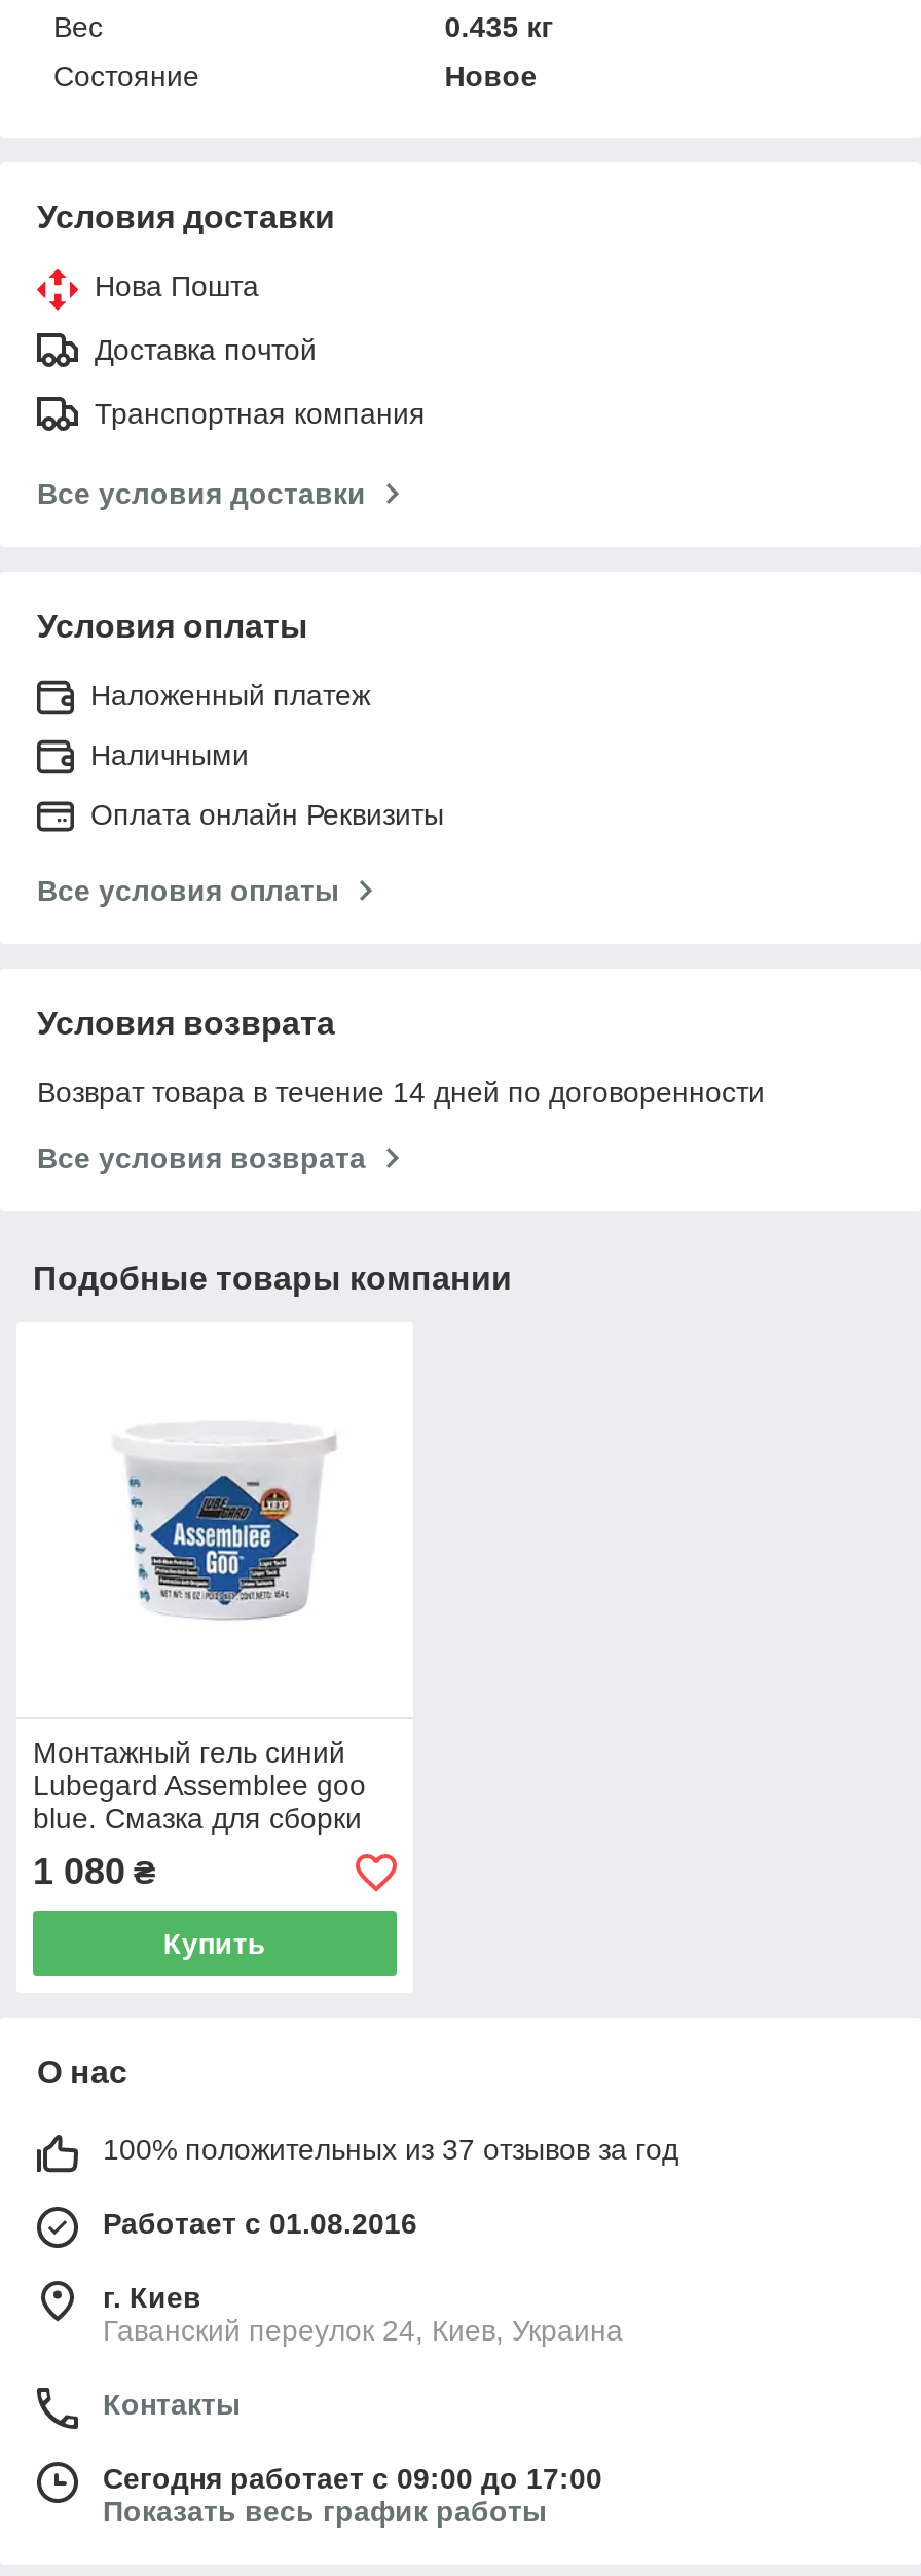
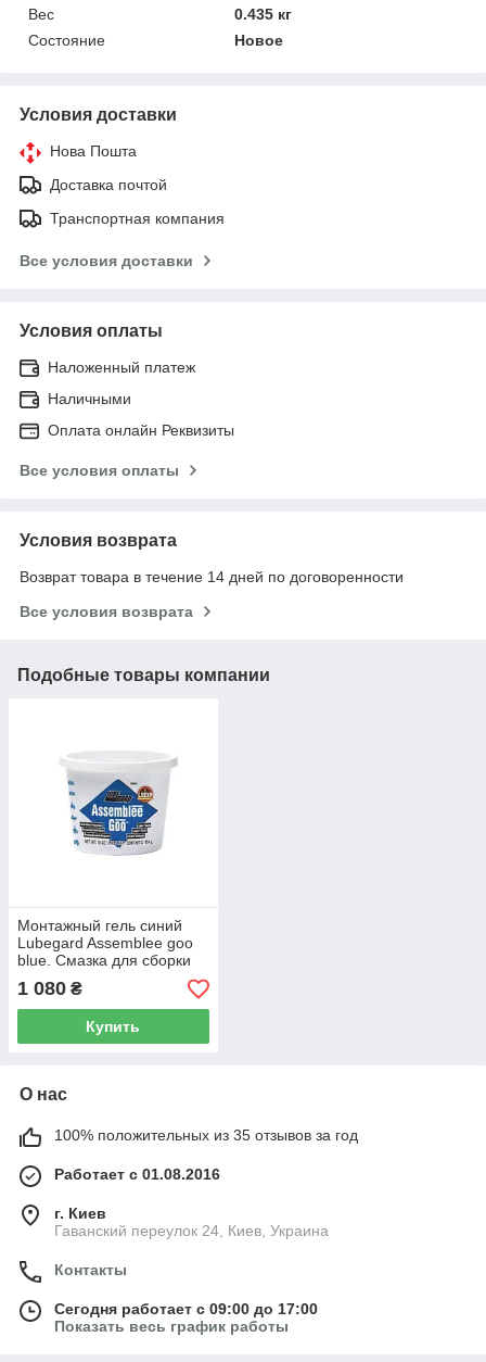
- 100% положительных из 37 отзывов за год
+ 100% положительных из 35 отзывов за год
